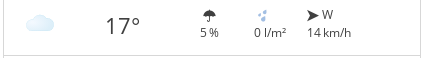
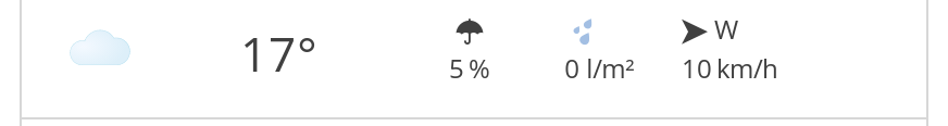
- 0 l/m² 14 km/h
+ 0 l/m² 10 km/h
